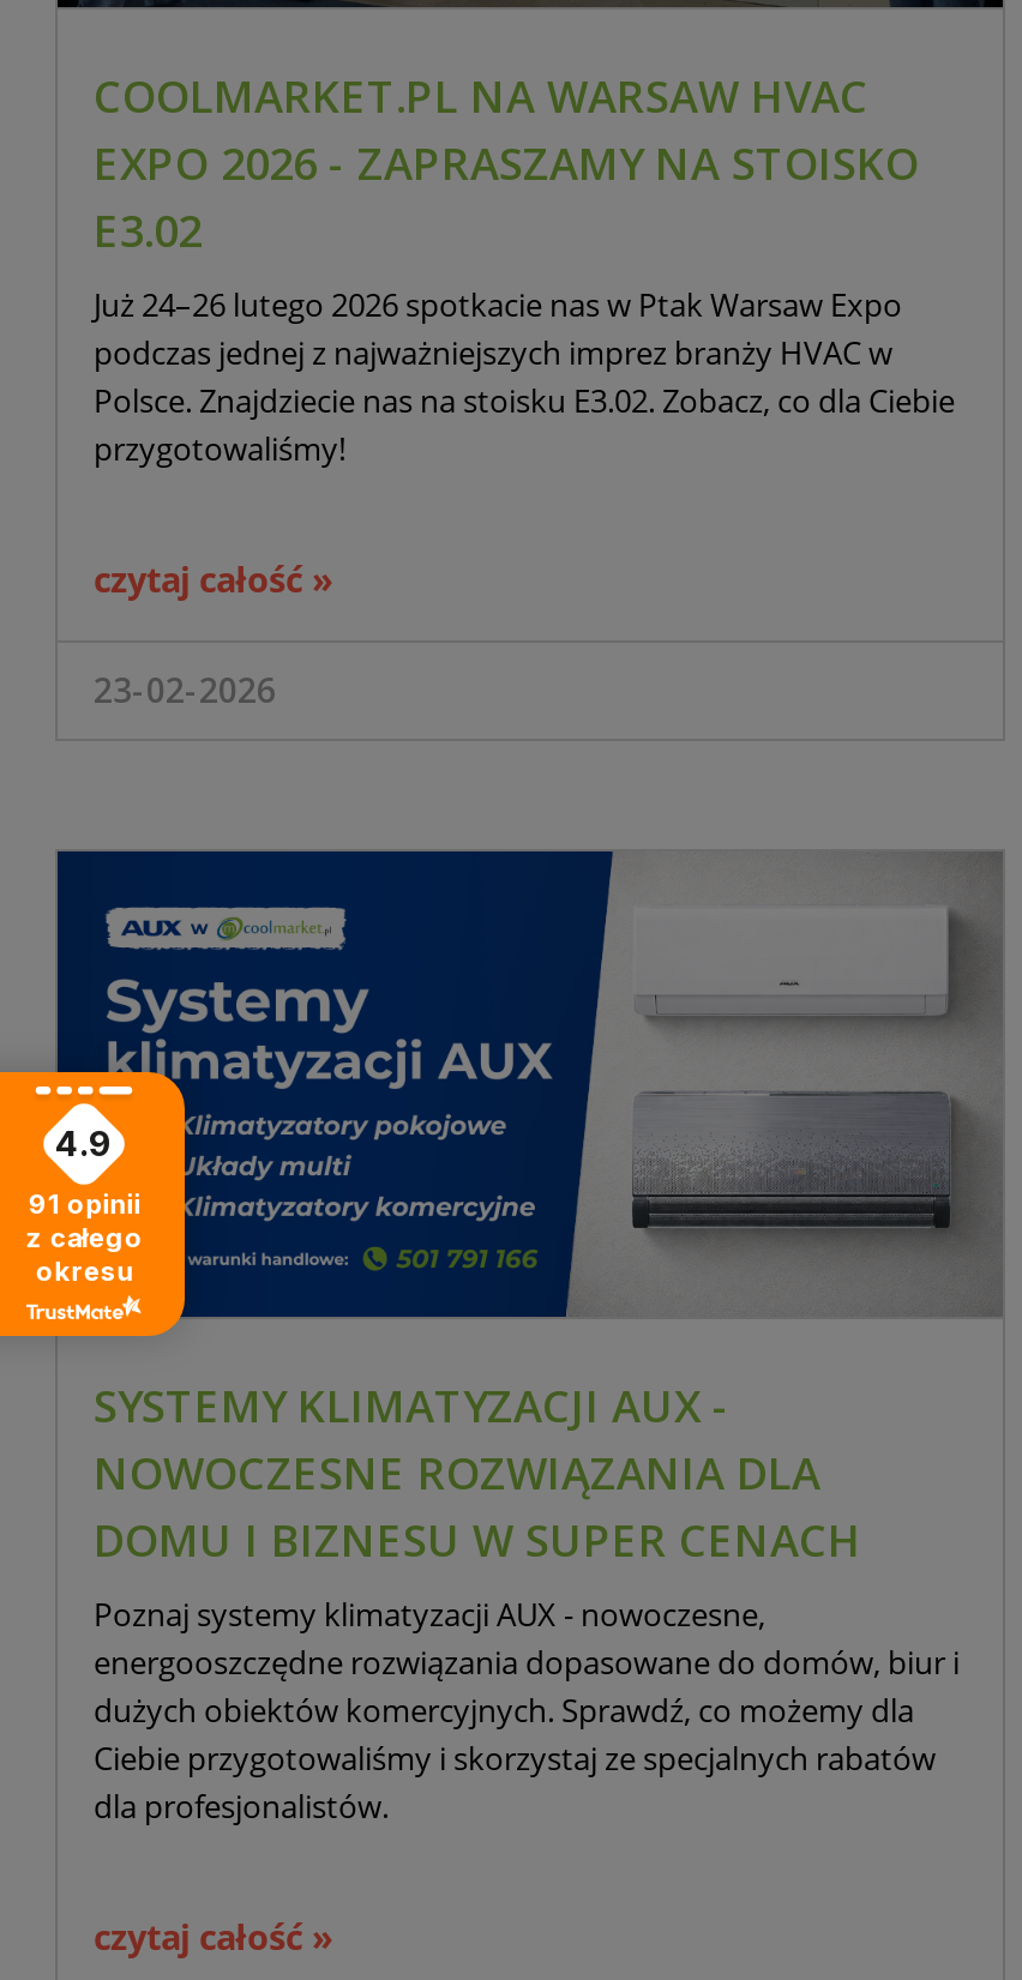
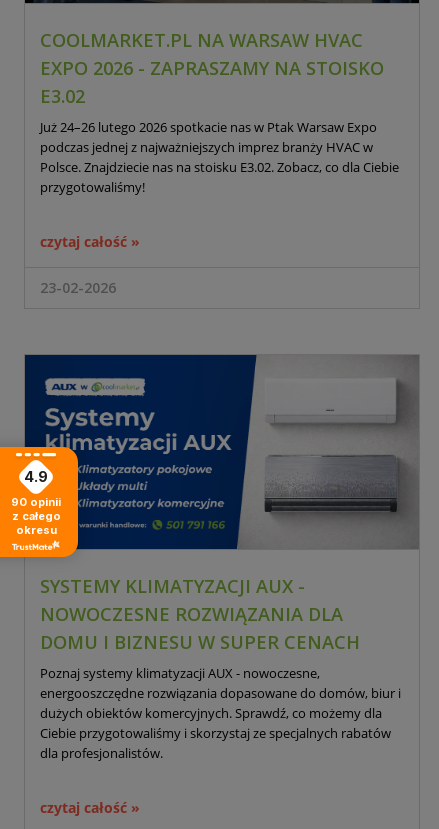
- 91 opinii
+ 90 opinii
